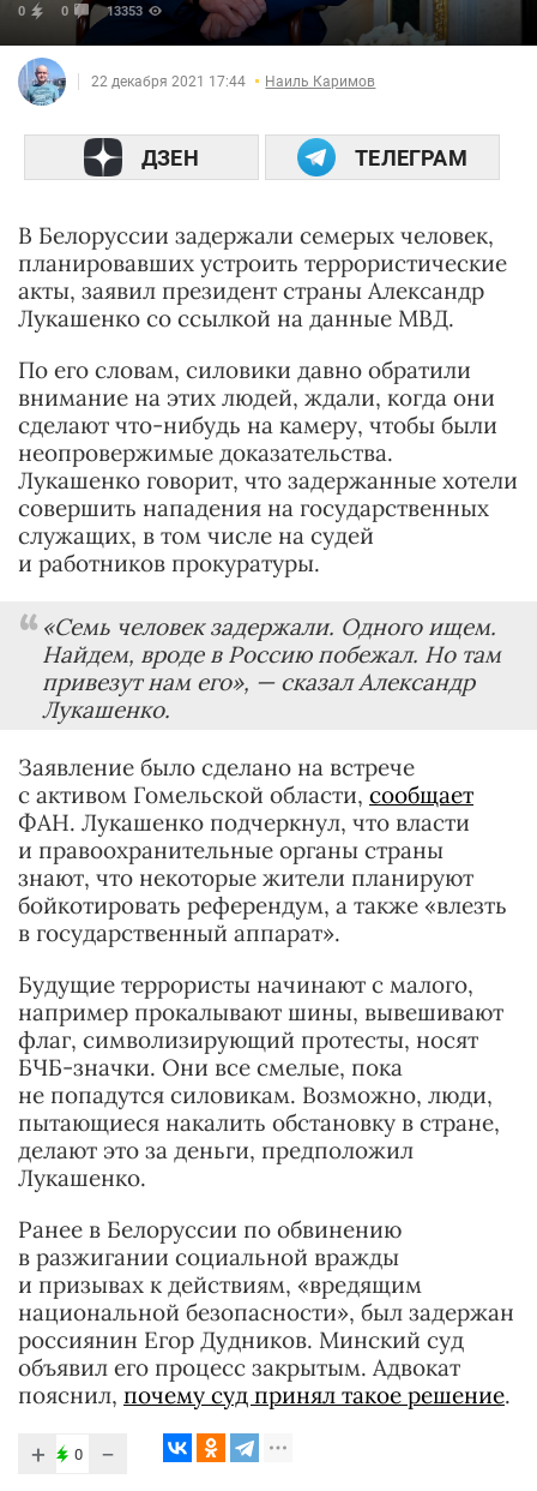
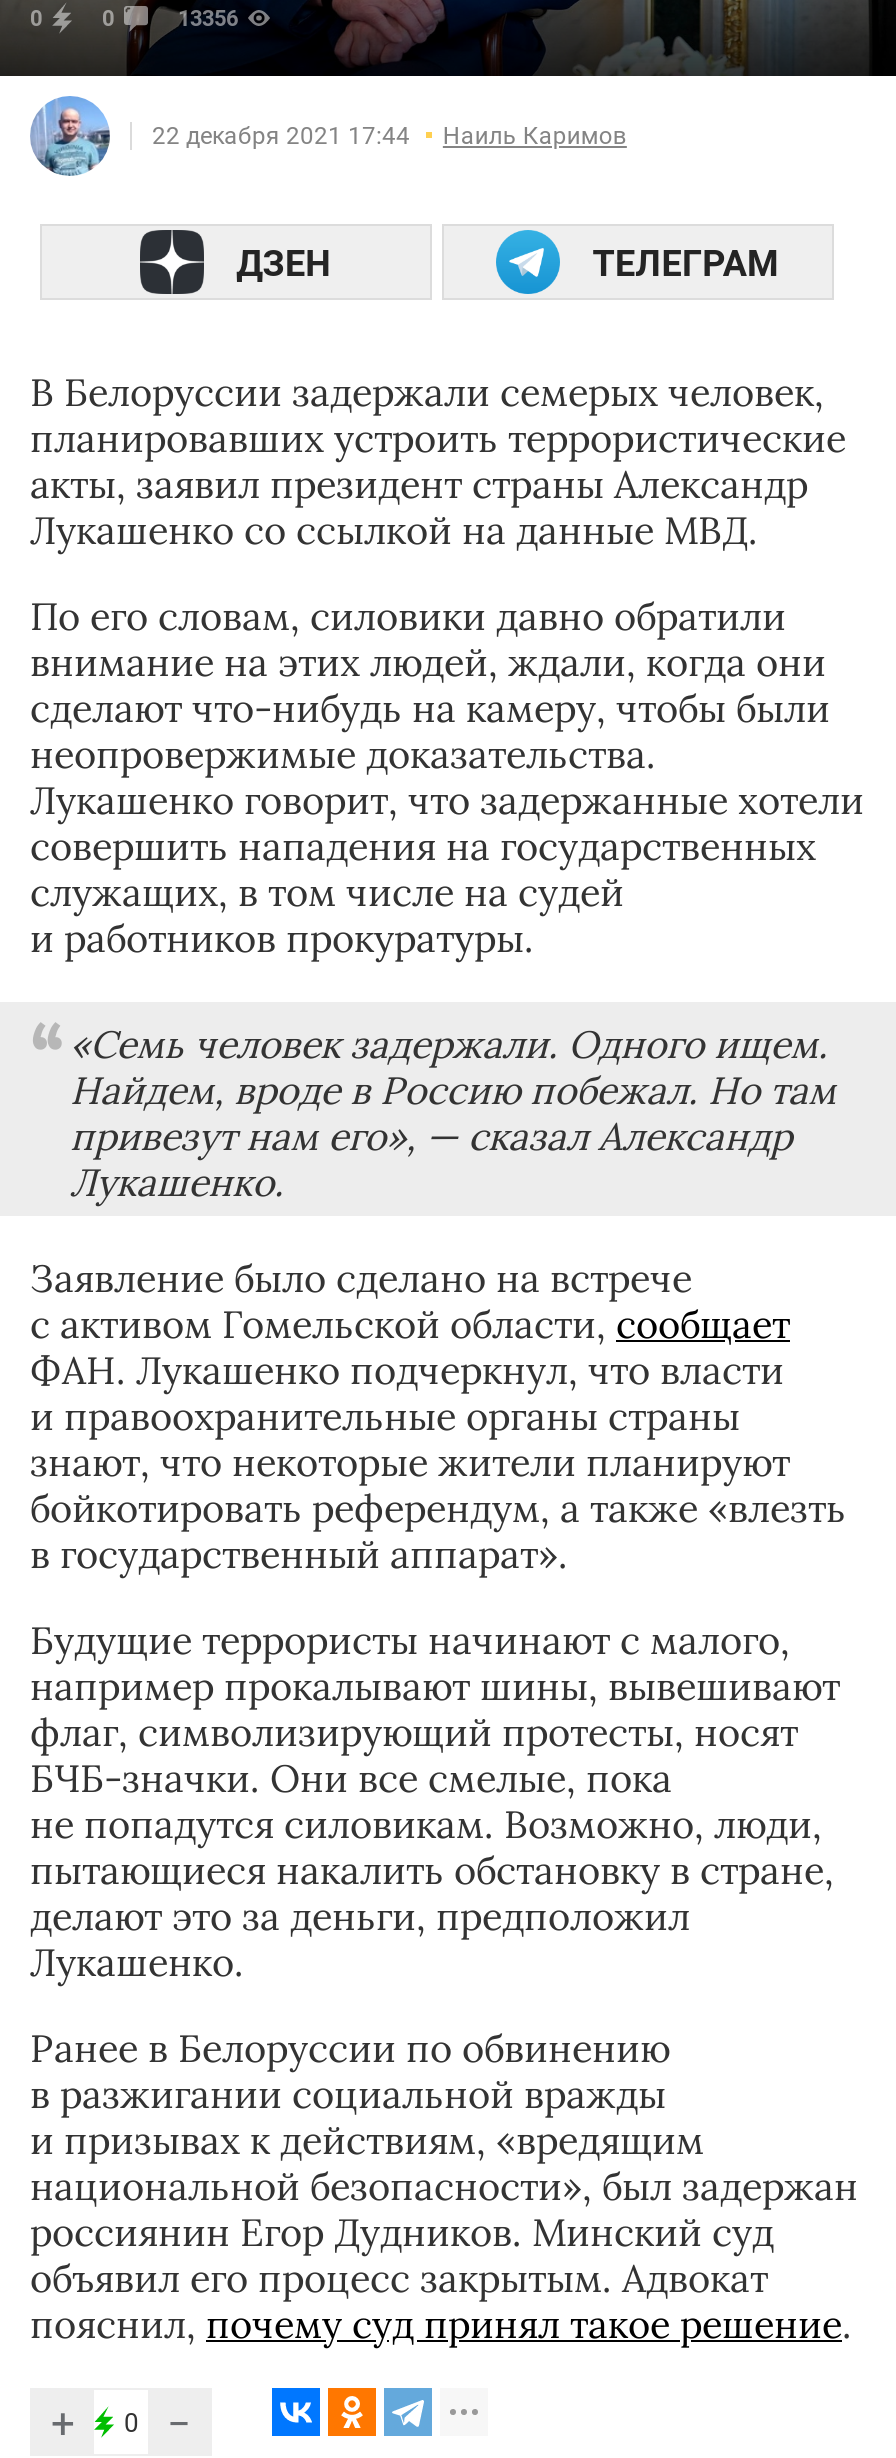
- 13353
+ 13356
